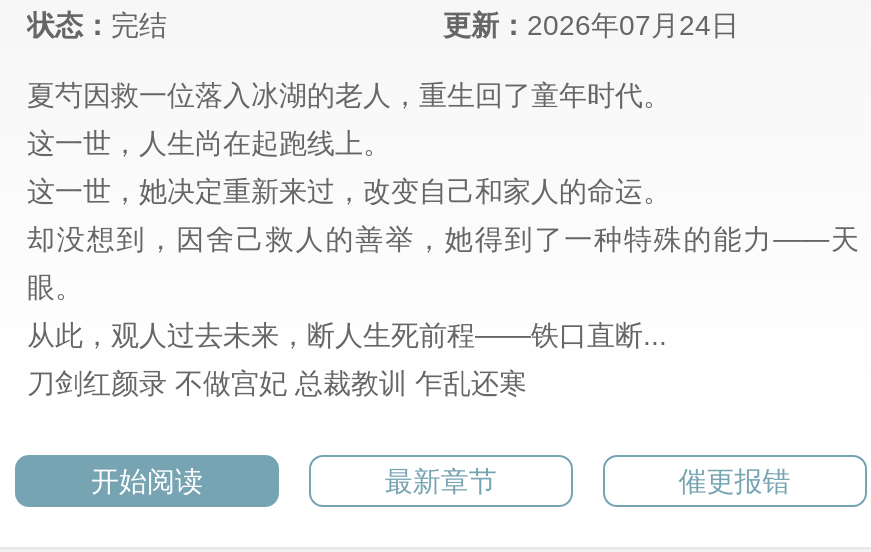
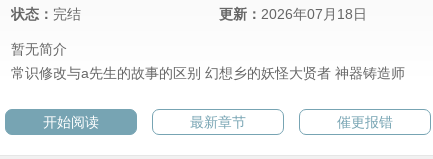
- 更新：2026年07月24日
- 夏芍因救一位落入冰湖的老人，重生回了童年时代。
- 这一世，人生尚在起跑线上。
- 这一世，她决定重新来过，改变自己和家人的命运。
- 却没想到，因舍己救人的善举，她得到了一种特殊的能力——天
- 眼。
- 从此，观人过去未来，断人生死前程——铁口直断...
- 刀剑红颜录 不做宫妃 总裁教训 乍乱还寒
+ 更新：2026年07月18日
+ 暂无简介
+ 常识修改与a先生的故事的区别 幻想乡的妖怪大贤者 神器铸造师
